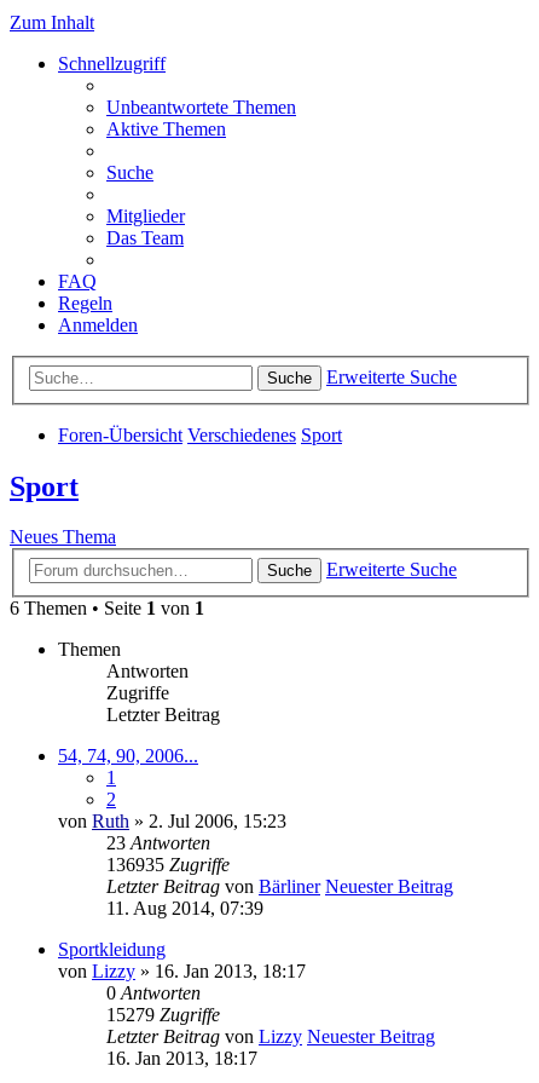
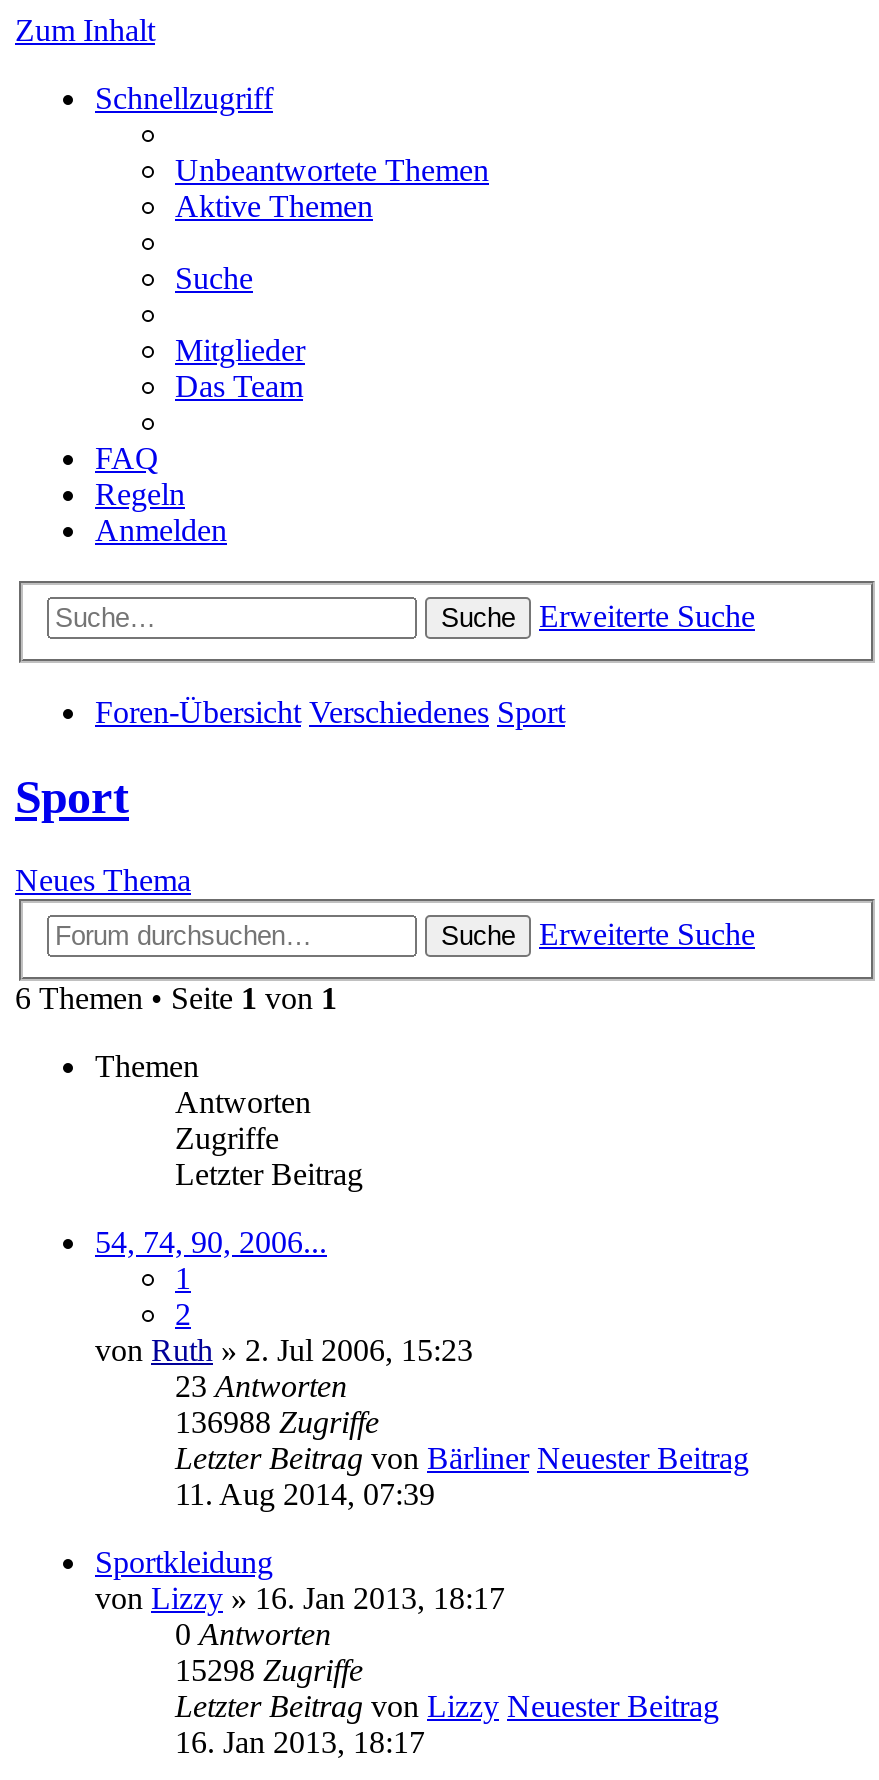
- 136935 Zugriffe
+ 136988 Zugriffe

- 15279 Zugriffe
+ 15298 Zugriffe
